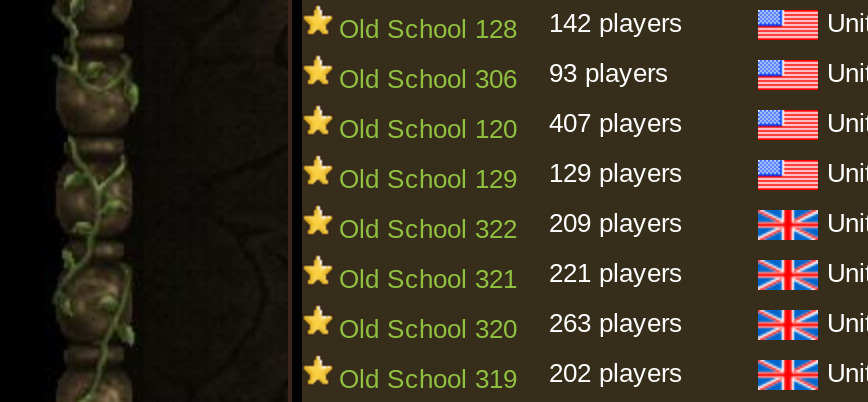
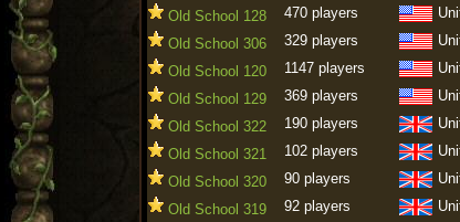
- Old School 128 142 players
+ Old School 128 470 players

- Old School 306 93 players
+ Old School 306 329 players

- Old School 120 407 players
+ Old School 120 1147 players

- Old School 129 129 players
+ Old School 129 369 players

- Old School 322 209 players
+ Old School 322 190 players

- Old School 321 221 players
+ Old School 321 102 players

- Old School 320 263 players
+ Old School 320 90 players

- Old School 319 202 players
+ Old School 319 92 players
